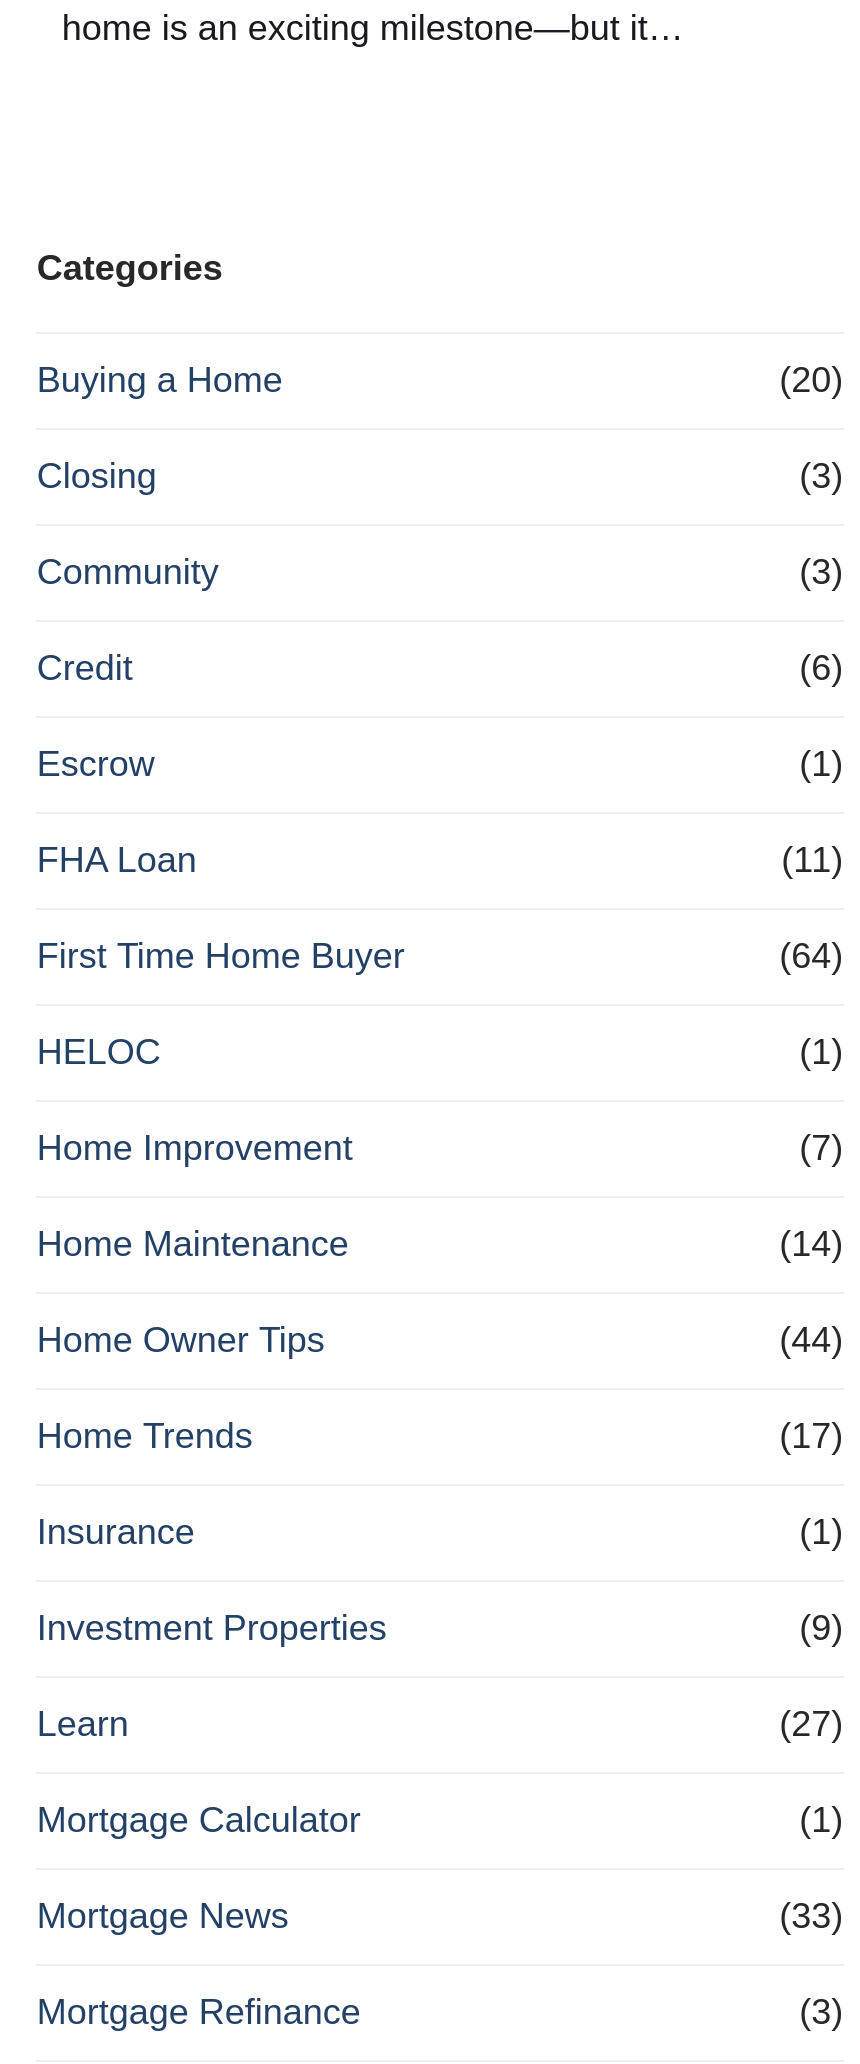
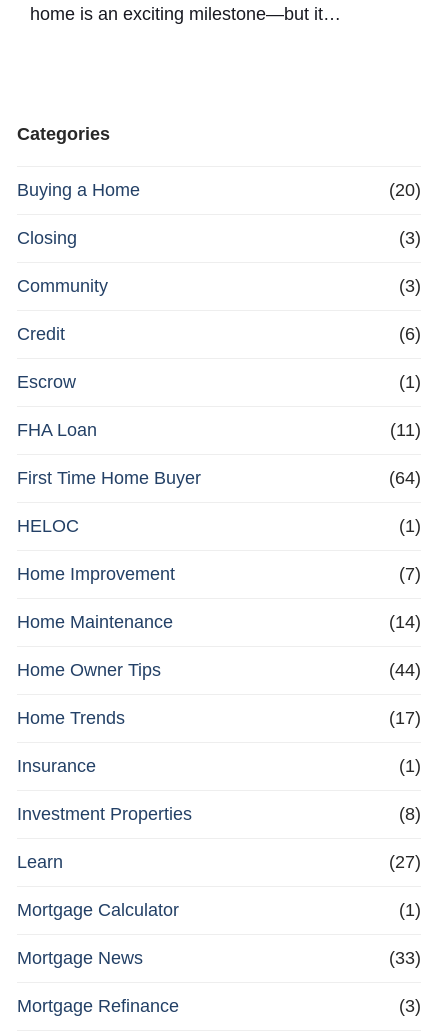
- (9)
+ (8)
